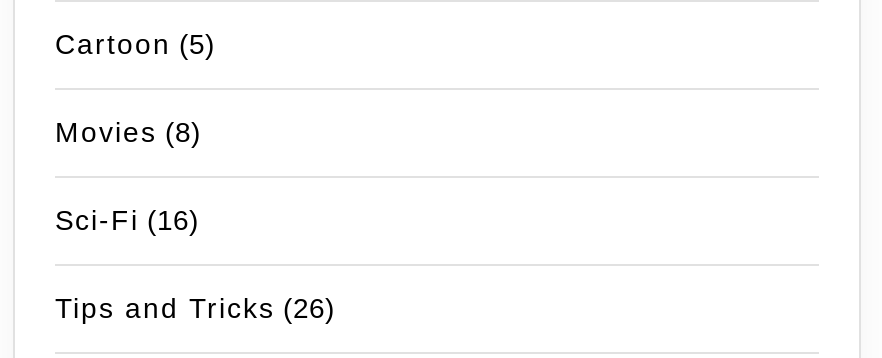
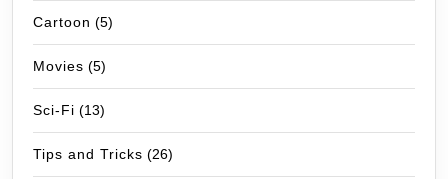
- Movies (8)
+ Movies (5)

- Sci-Fi (16)
+ Sci-Fi (13)
